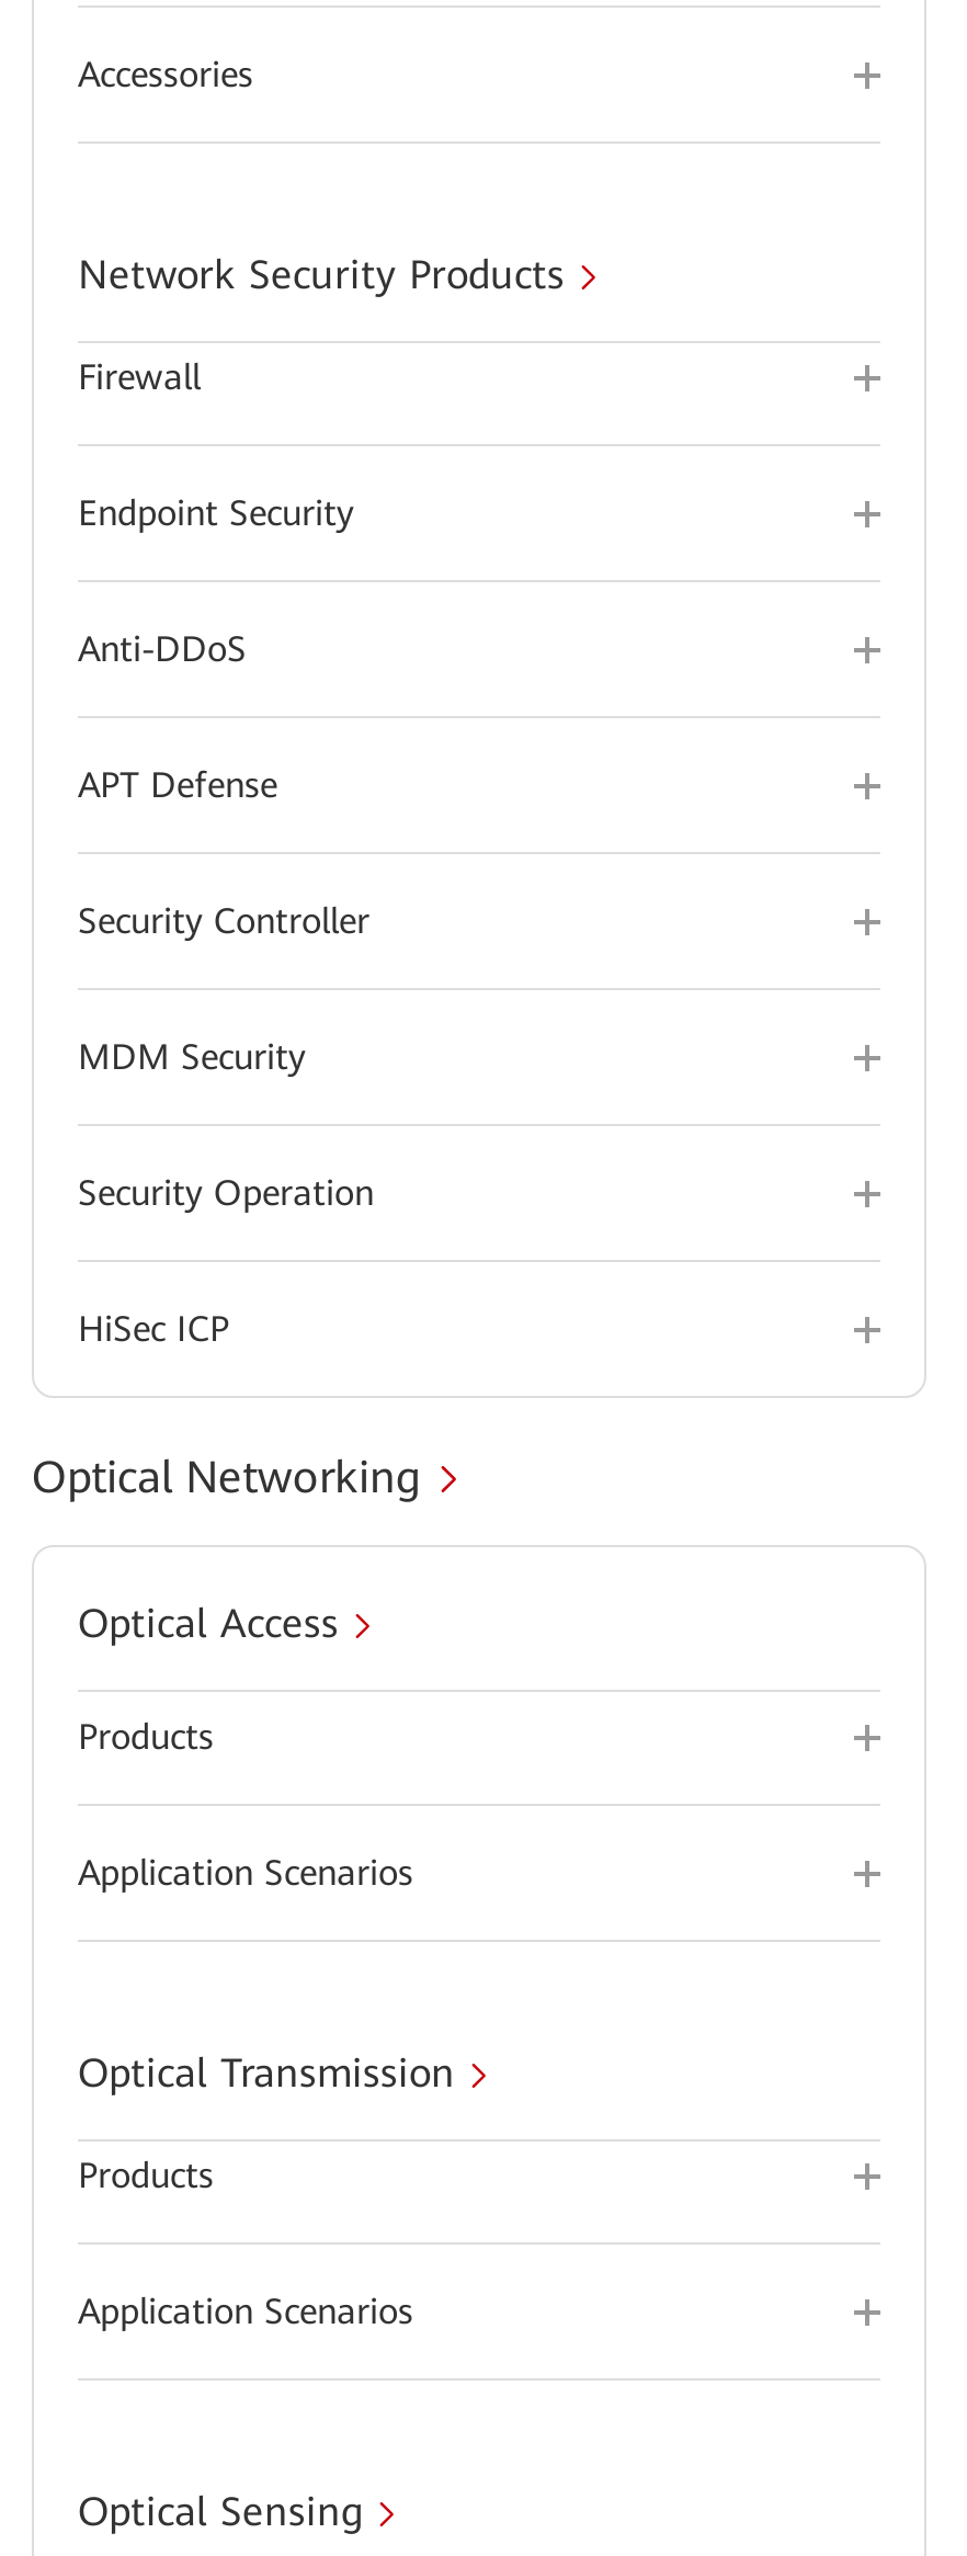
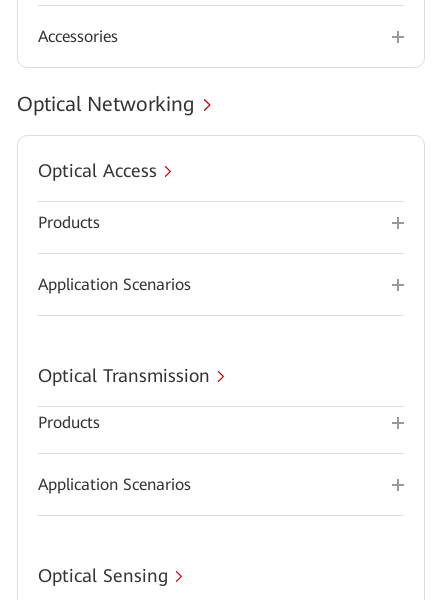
- Network Security Products
- Firewall
- Endpoint Security
- Anti-DDoS
- APT Defense
- Security Controller
- MDM Security
- Security Operation
- HiSec ICP
